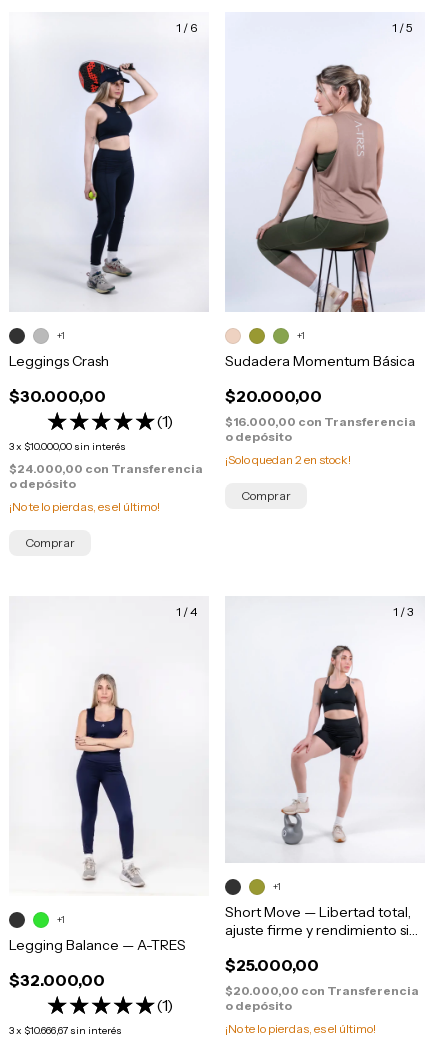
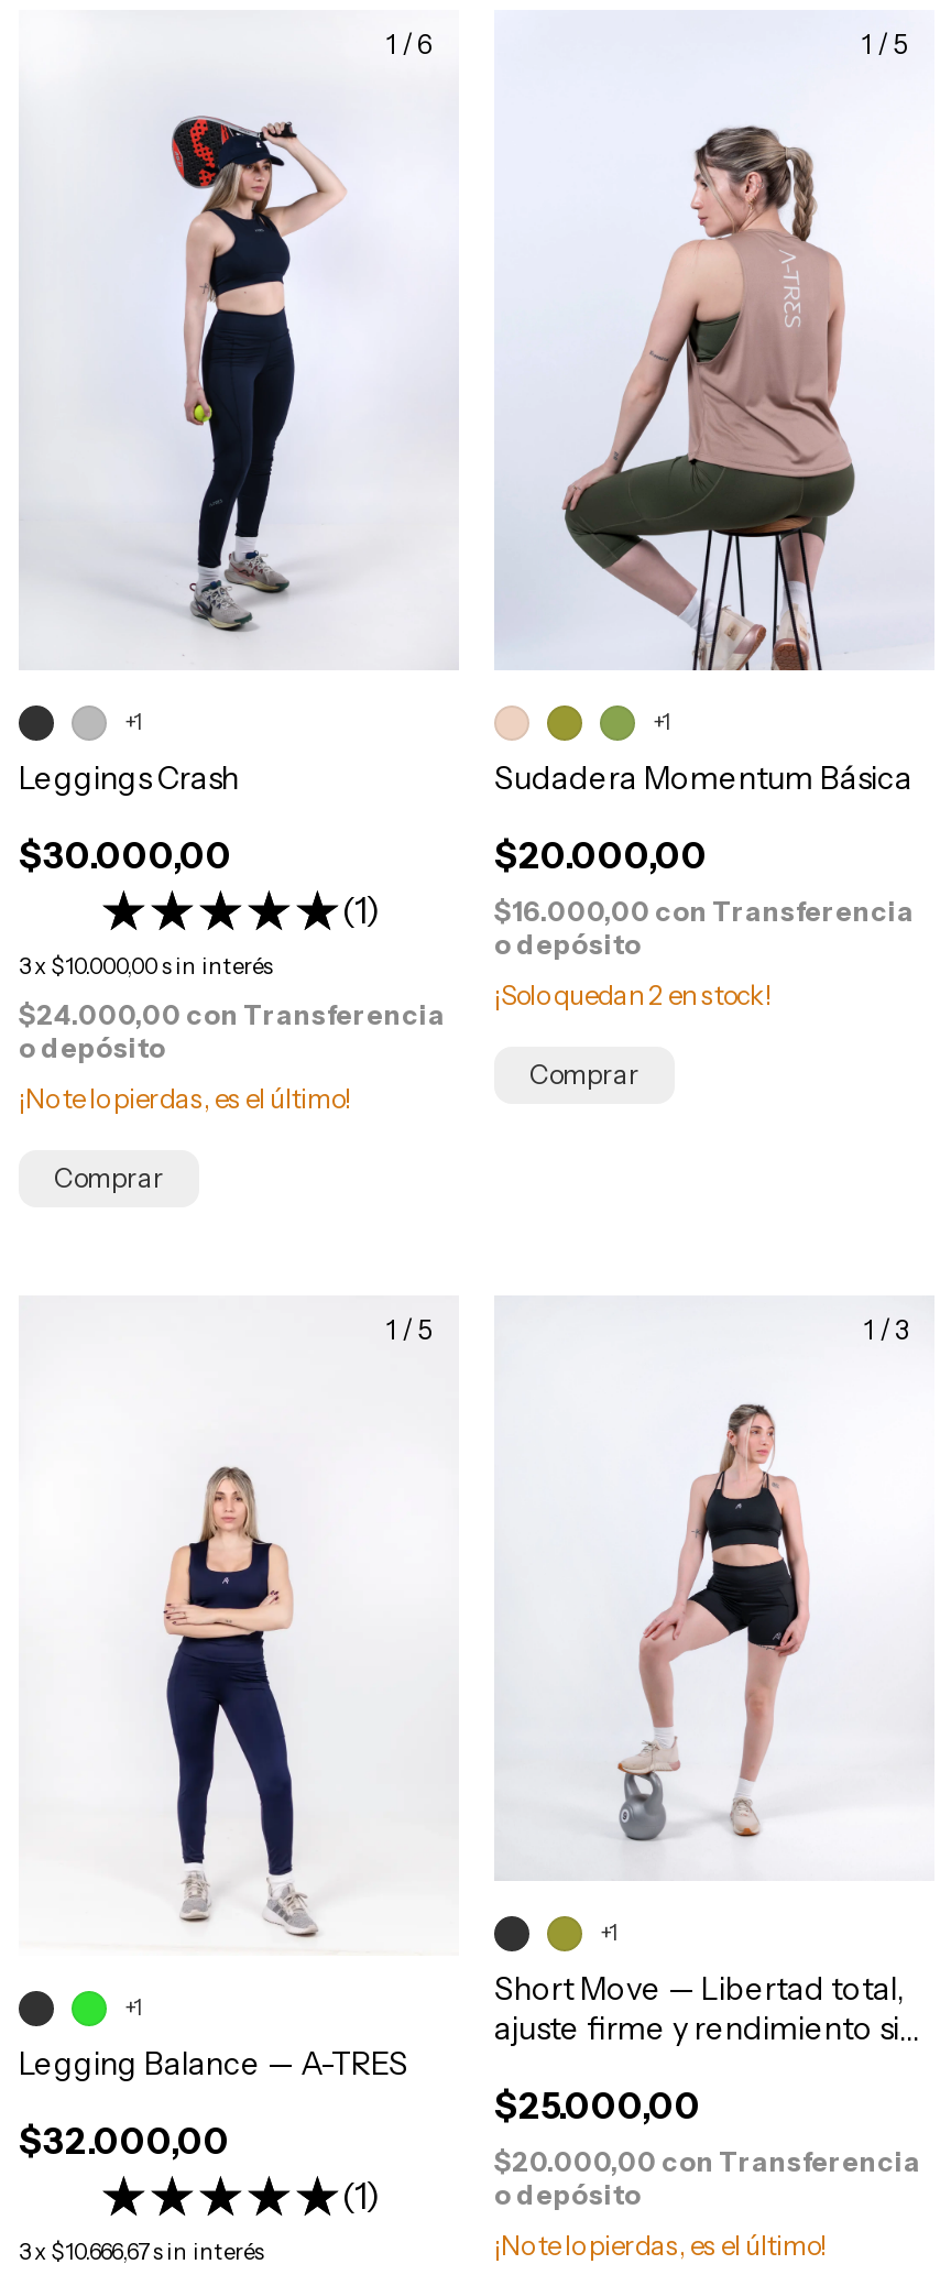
- 1 / 4
+ 1 / 5
